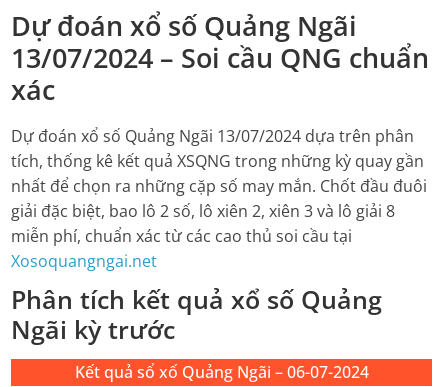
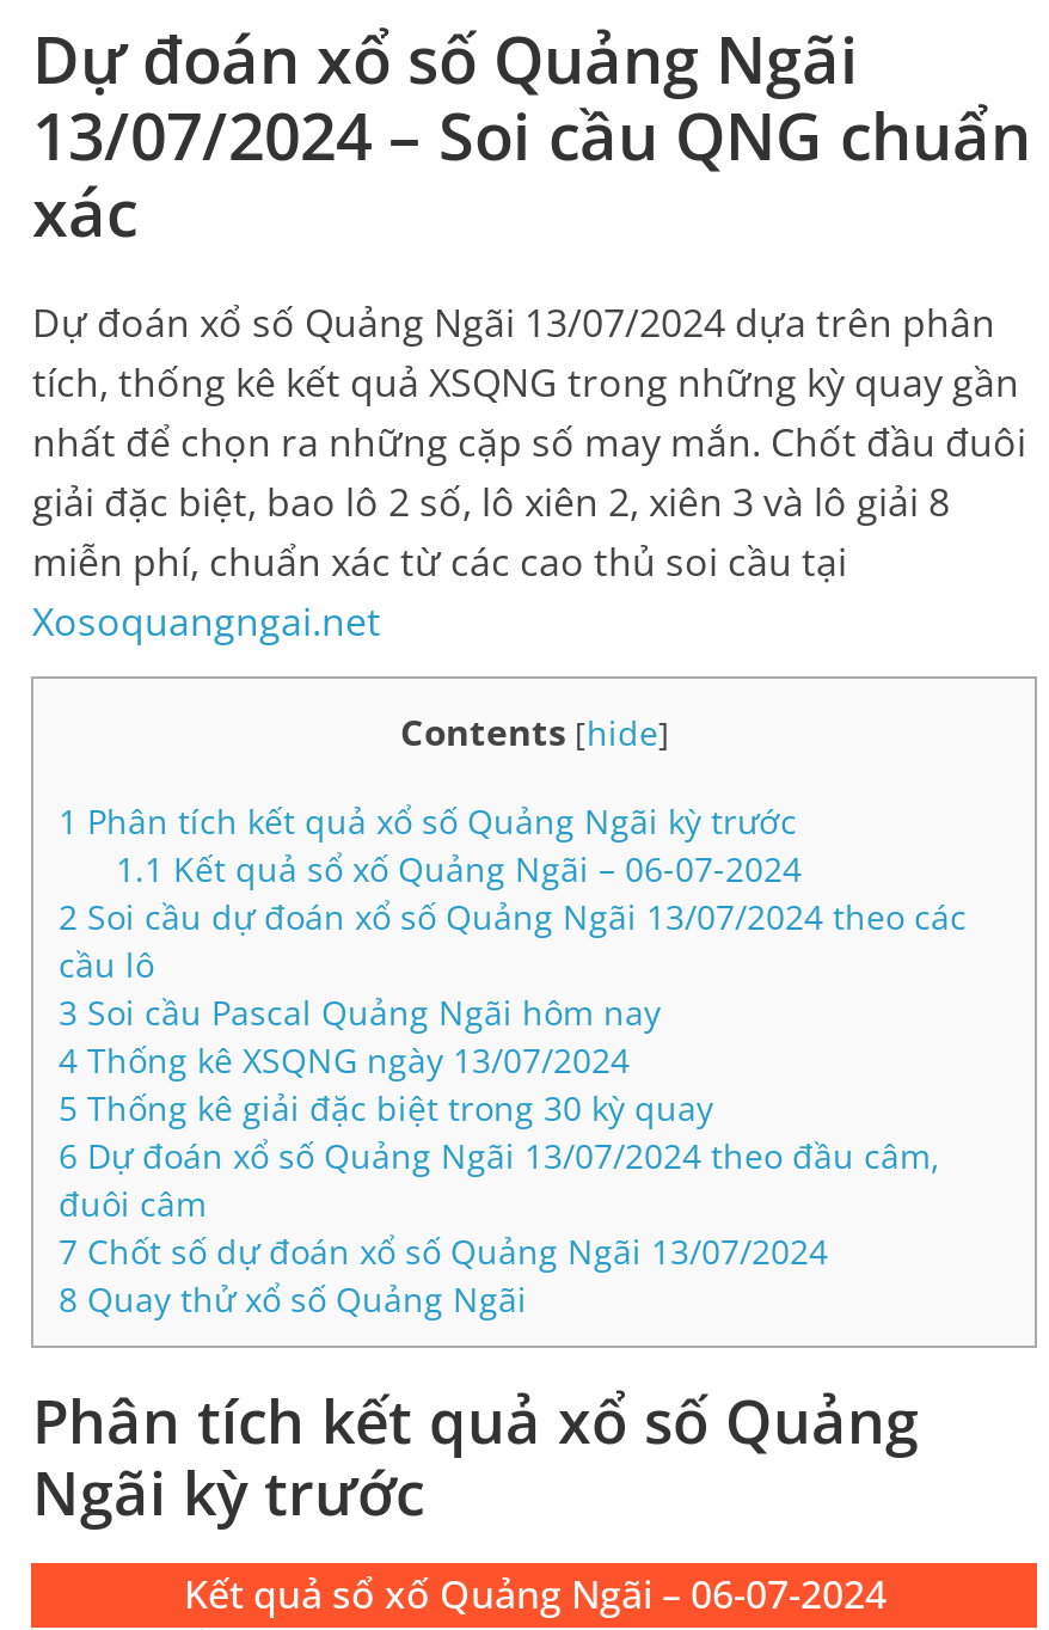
+ Contents [hide]
+ 1 Phân tích kết quả xổ số Quảng Ngãi kỳ trước
+ 1.1 Kết quả sổ xố Quảng Ngãi – 06-07-2024
+ 2 Soi cầu dự đoán xổ số Quảng Ngãi 13/07/2024 theo các
+ cầu lô
+ 3 Soi cầu Pascal Quảng Ngãi hôm nay
+ 4 Thống kê XSQNG ngày 13/07/2024
+ 5 Thống kê giải đặc biệt trong 30 kỳ quay
+ 6 Dự đoán xổ số Quảng Ngãi 13/07/2024 theo đầu câm,
+ đuôi câm
+ 7 Chốt số dự đoán xổ số Quảng Ngãi 13/07/2024
+ 8 Quay thử xổ số Quảng Ngãi
